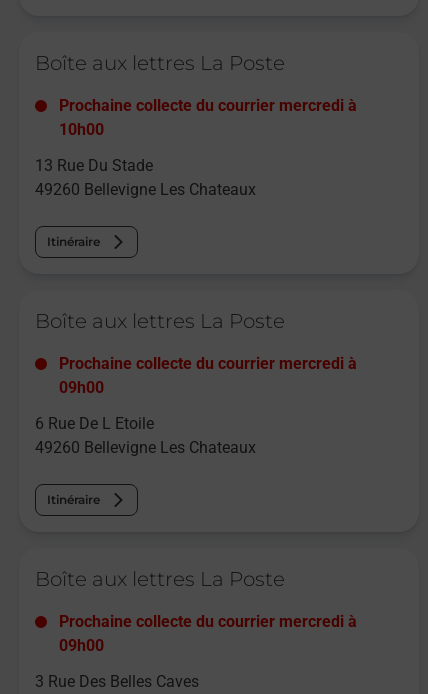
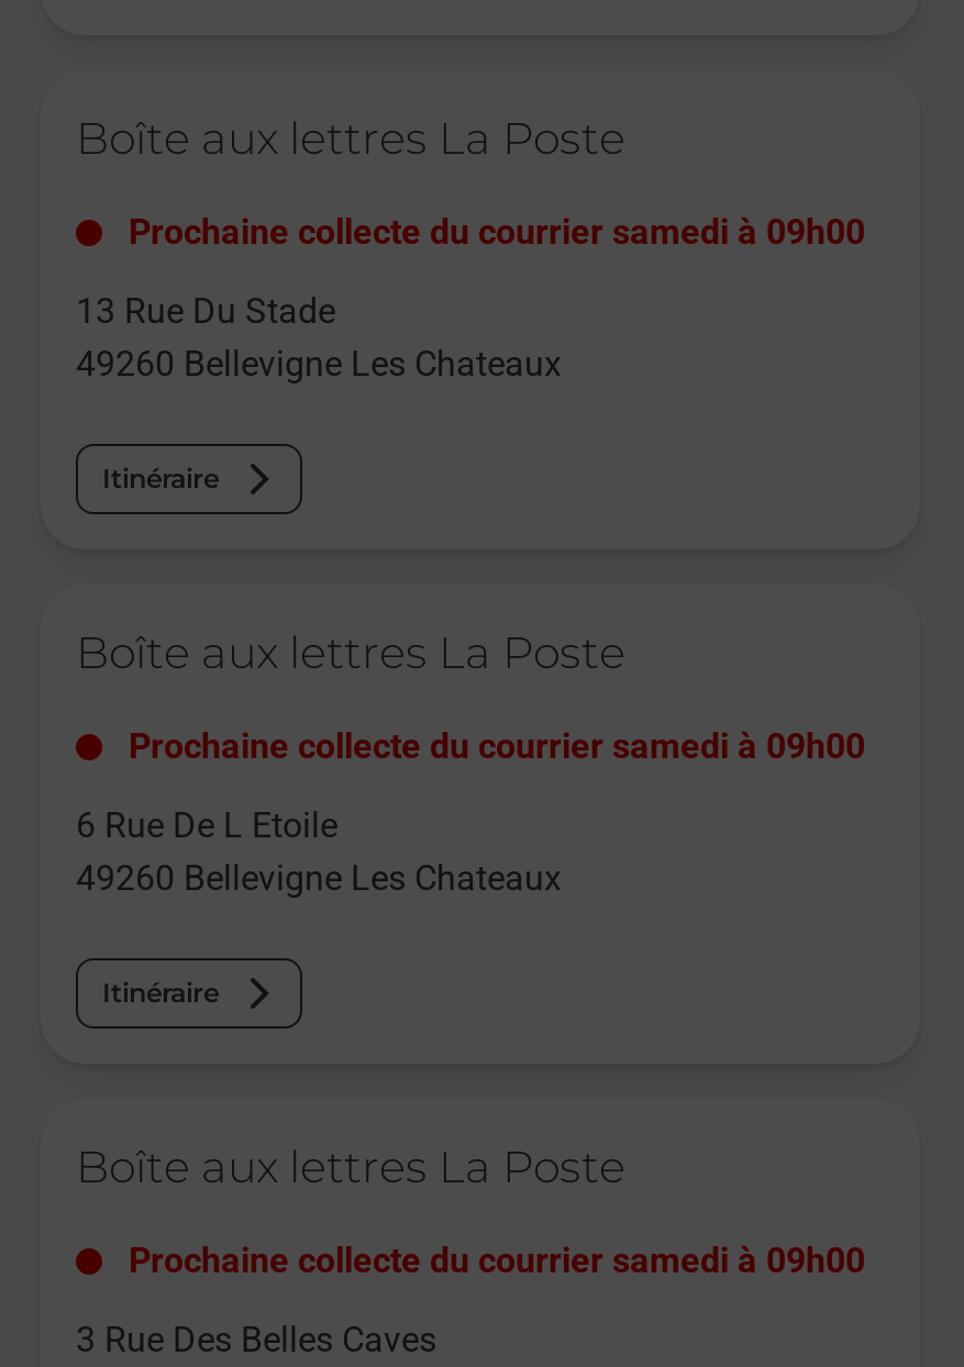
- Prochaine collecte du courrier mercredi à
- 10h00
+ Prochaine collecte du courrier samedi à 09h00

- Prochaine collecte du courrier mercredi à
- 09h00
+ Prochaine collecte du courrier samedi à 09h00

- Prochaine collecte du courrier mercredi à
- 09h00
+ Prochaine collecte du courrier samedi à 09h00
